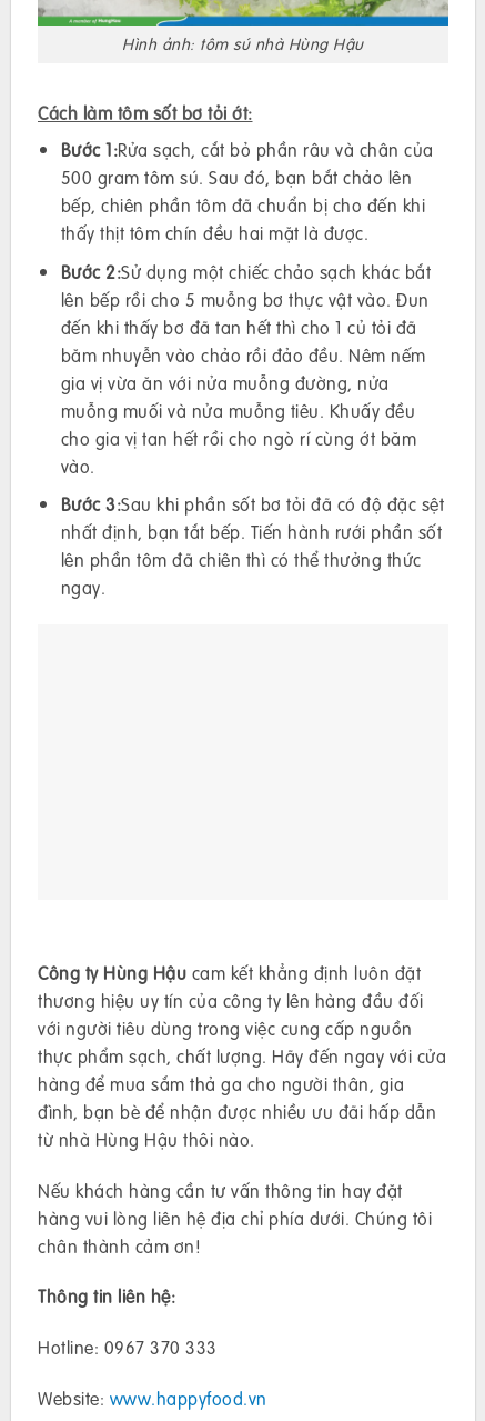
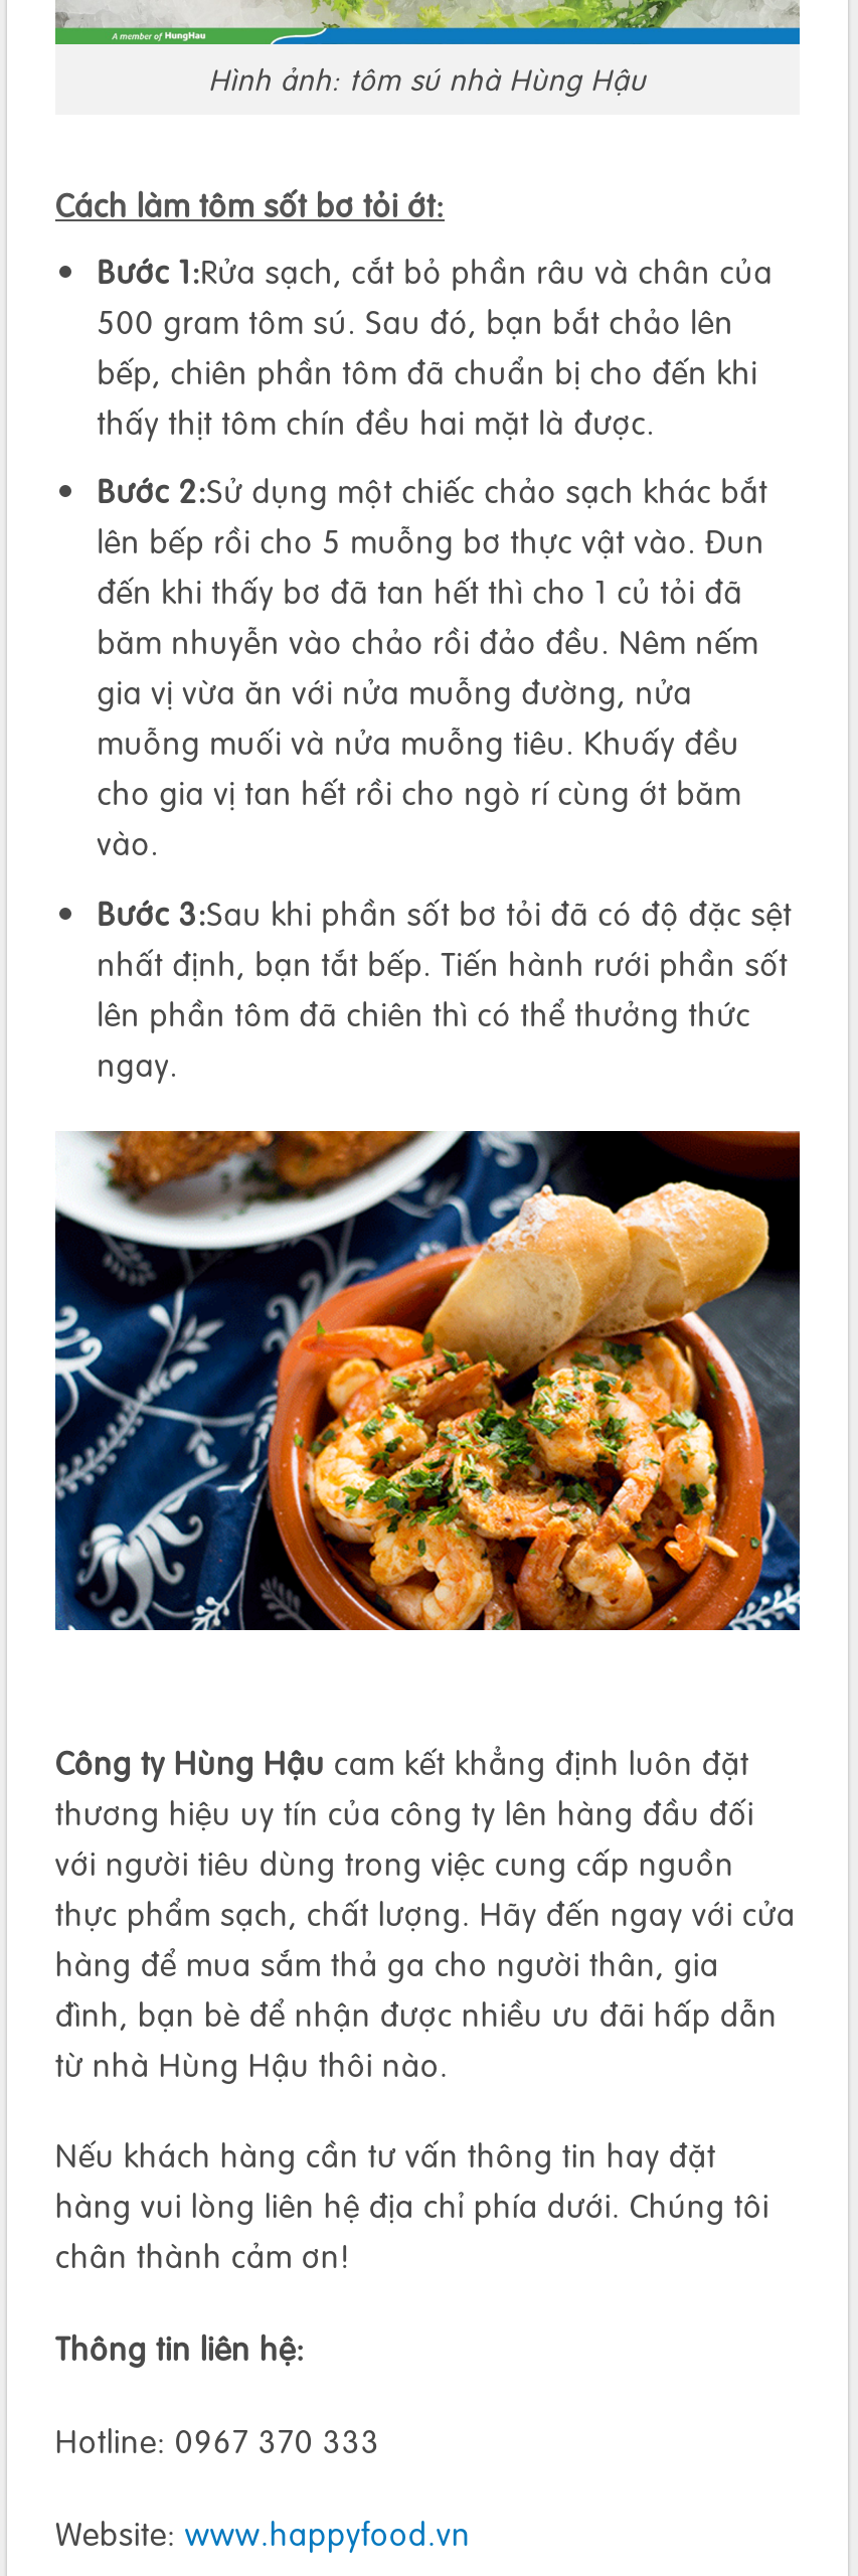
+ [image]
